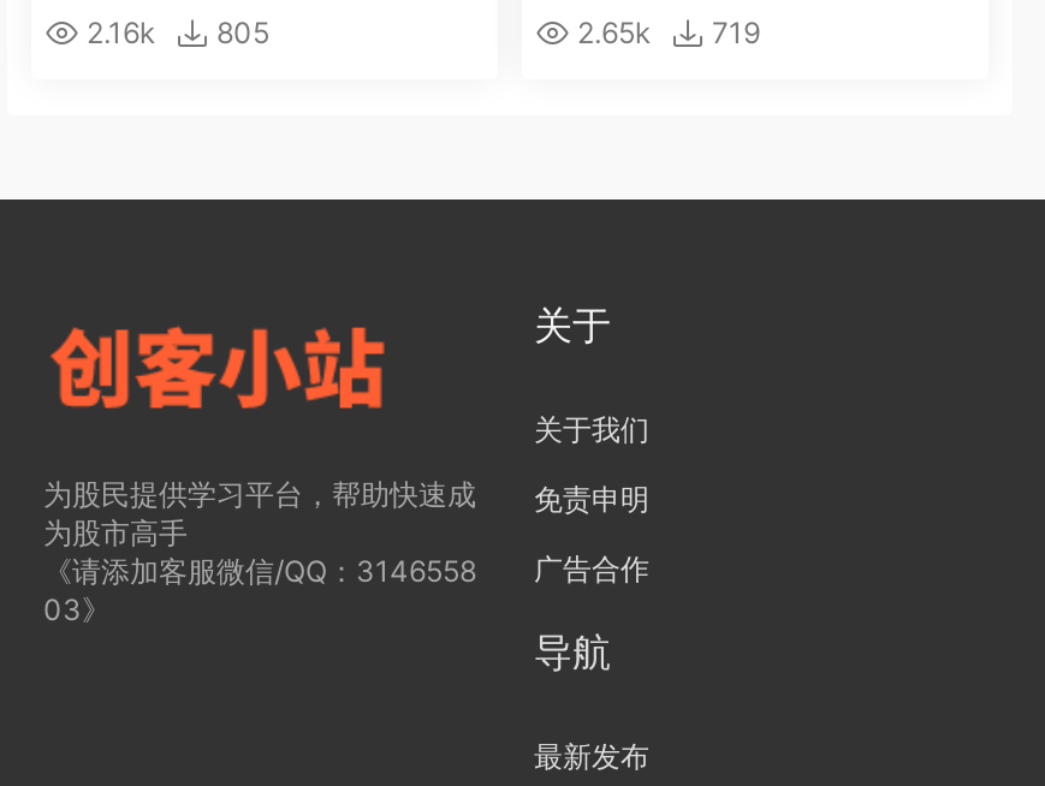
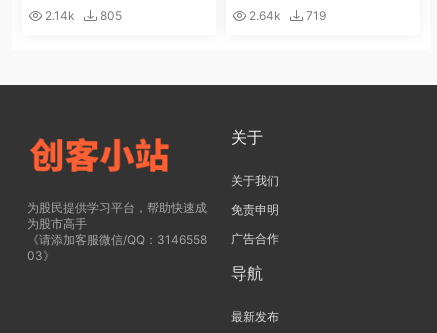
- 2.16k 805
+ 2.14k 805

- 2.65k 719
+ 2.64k 719
